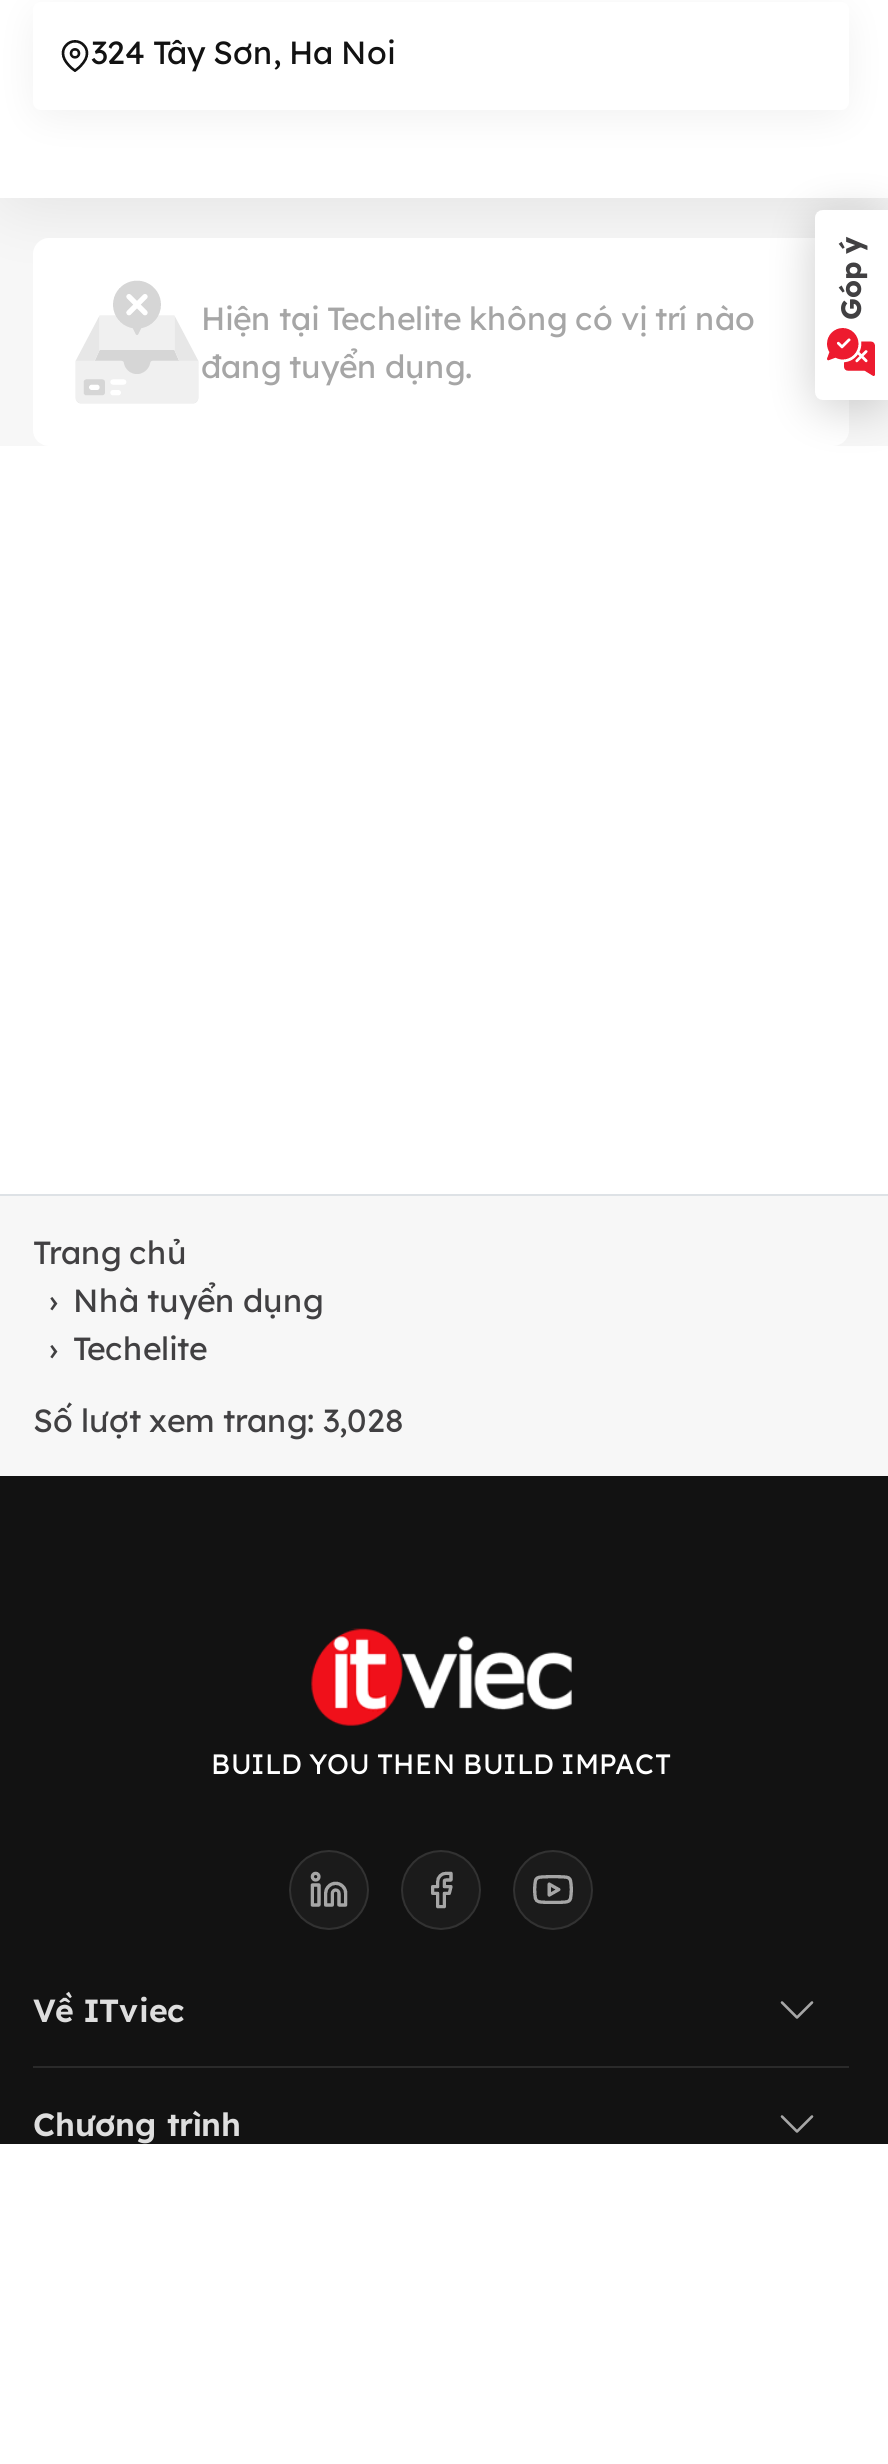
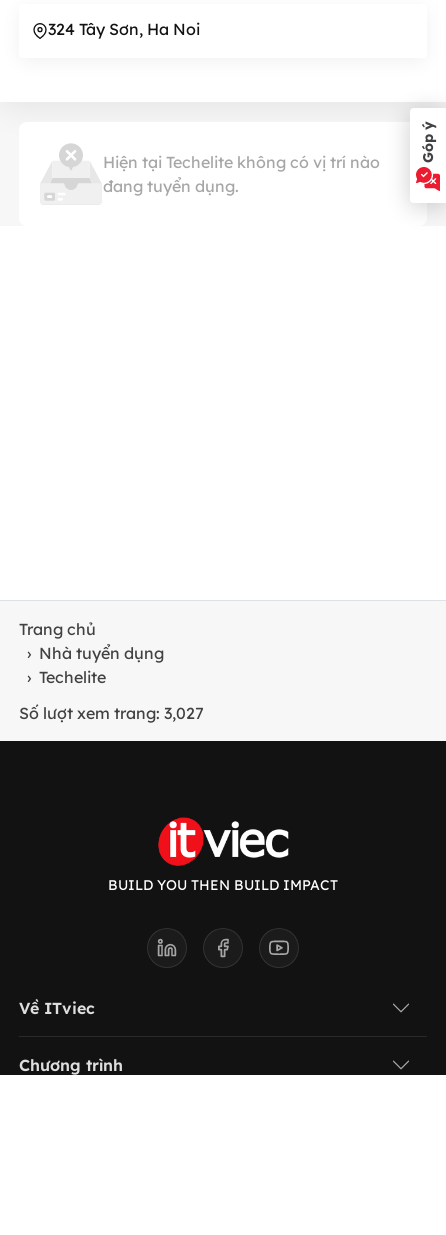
- Số lượt xem trang: 3,028
+ Số lượt xem trang: 3,027
